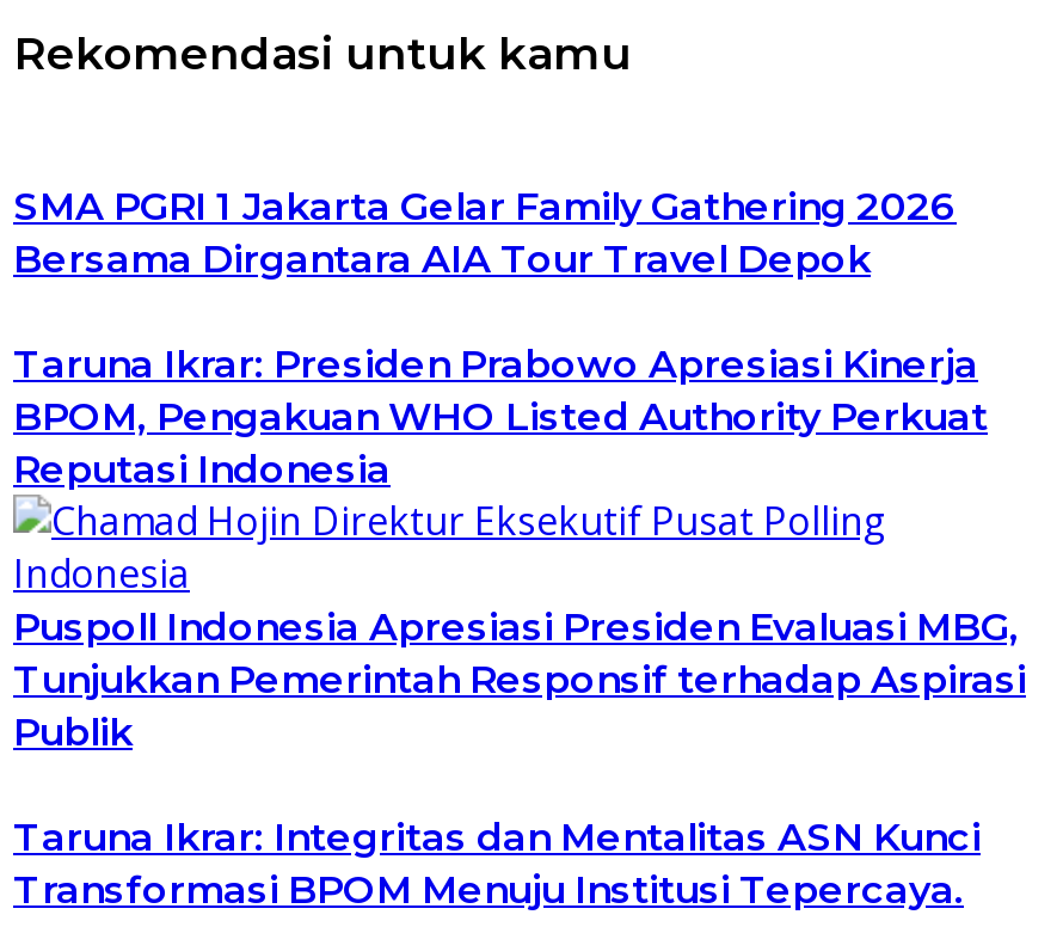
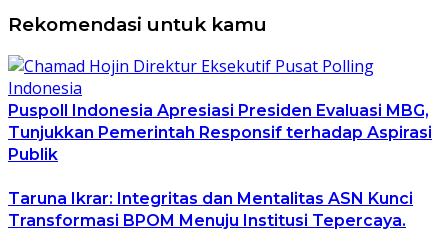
- SMA PGRI 1 Jakarta Gelar Family Gathering 2026
- Bersama Dirgantara AIA Tour Travel Depok
- Taruna Ikrar: Presiden Prabowo Apresiasi Kinerja
- BPOM, Pengakuan WHO Listed Authority Perkuat
- Reputasi Indonesia
